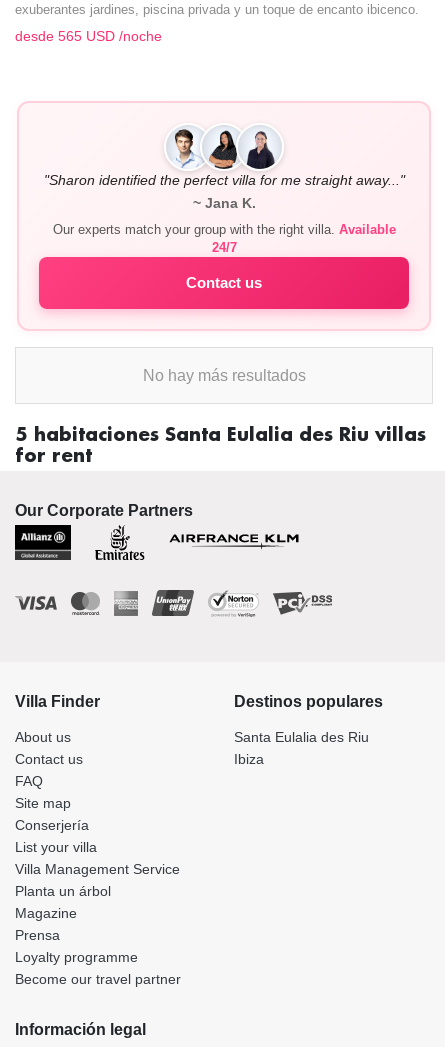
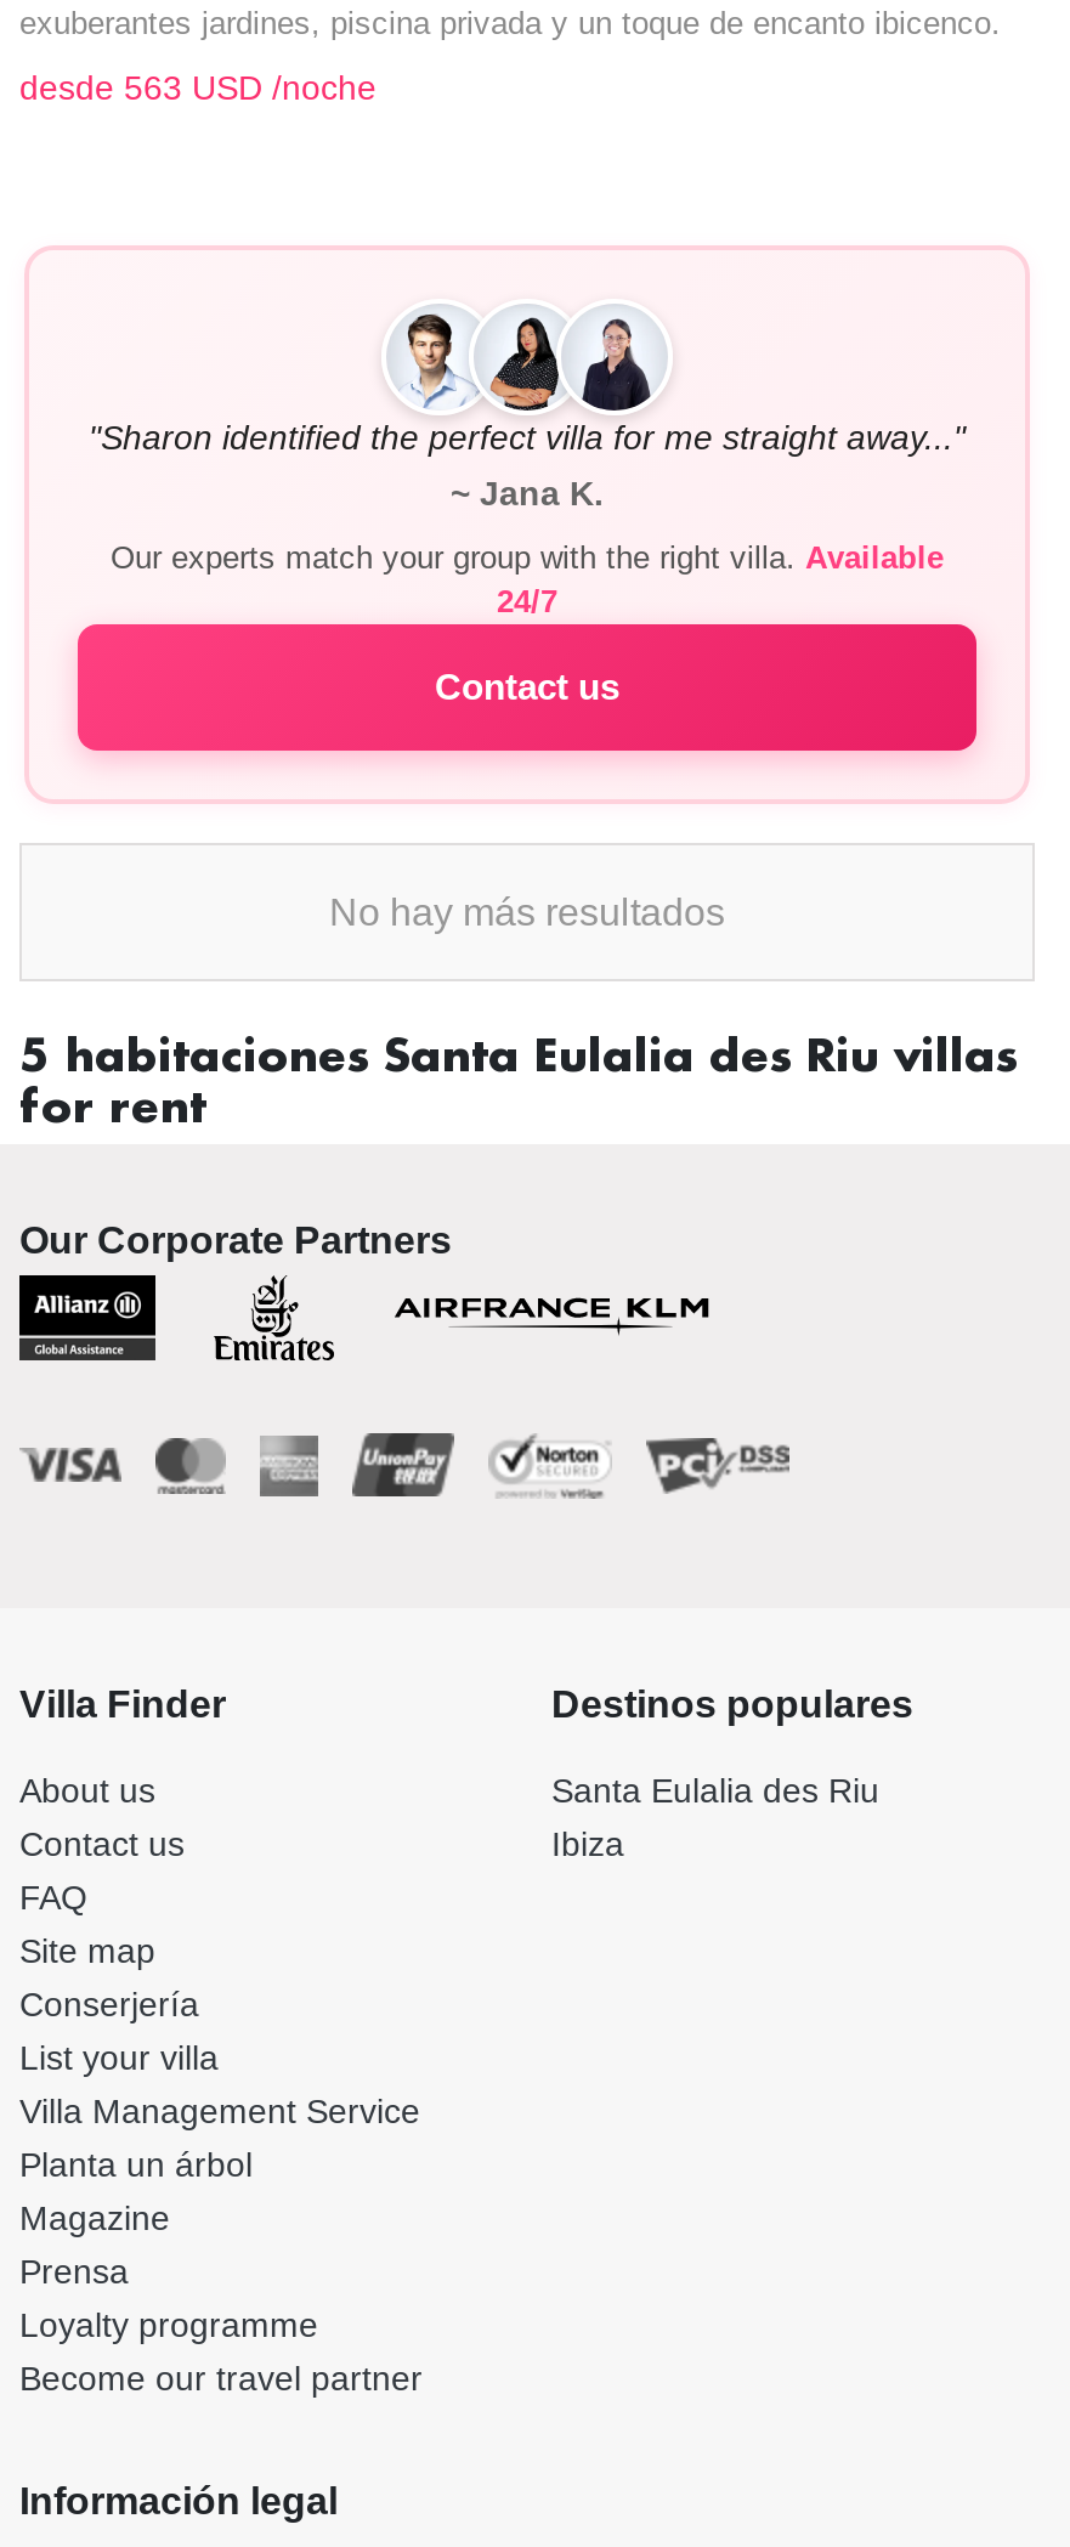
- desde 565 USD /noche
+ desde 563 USD /noche
